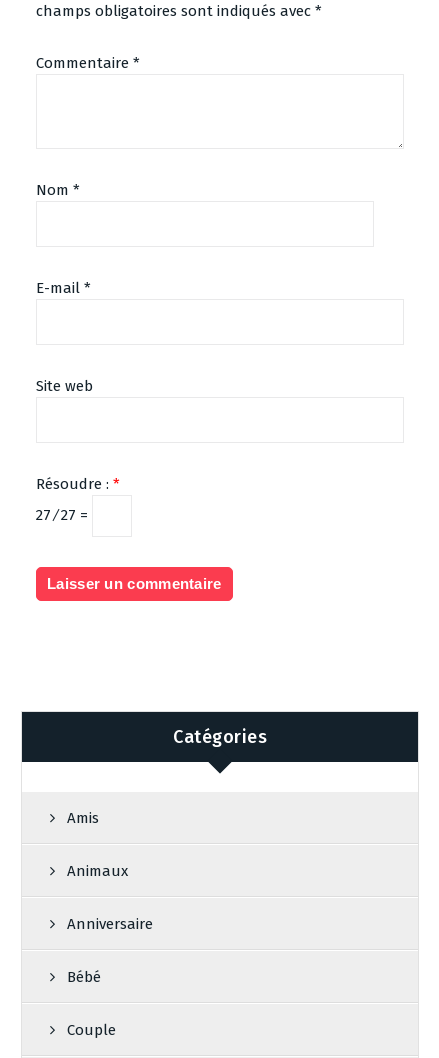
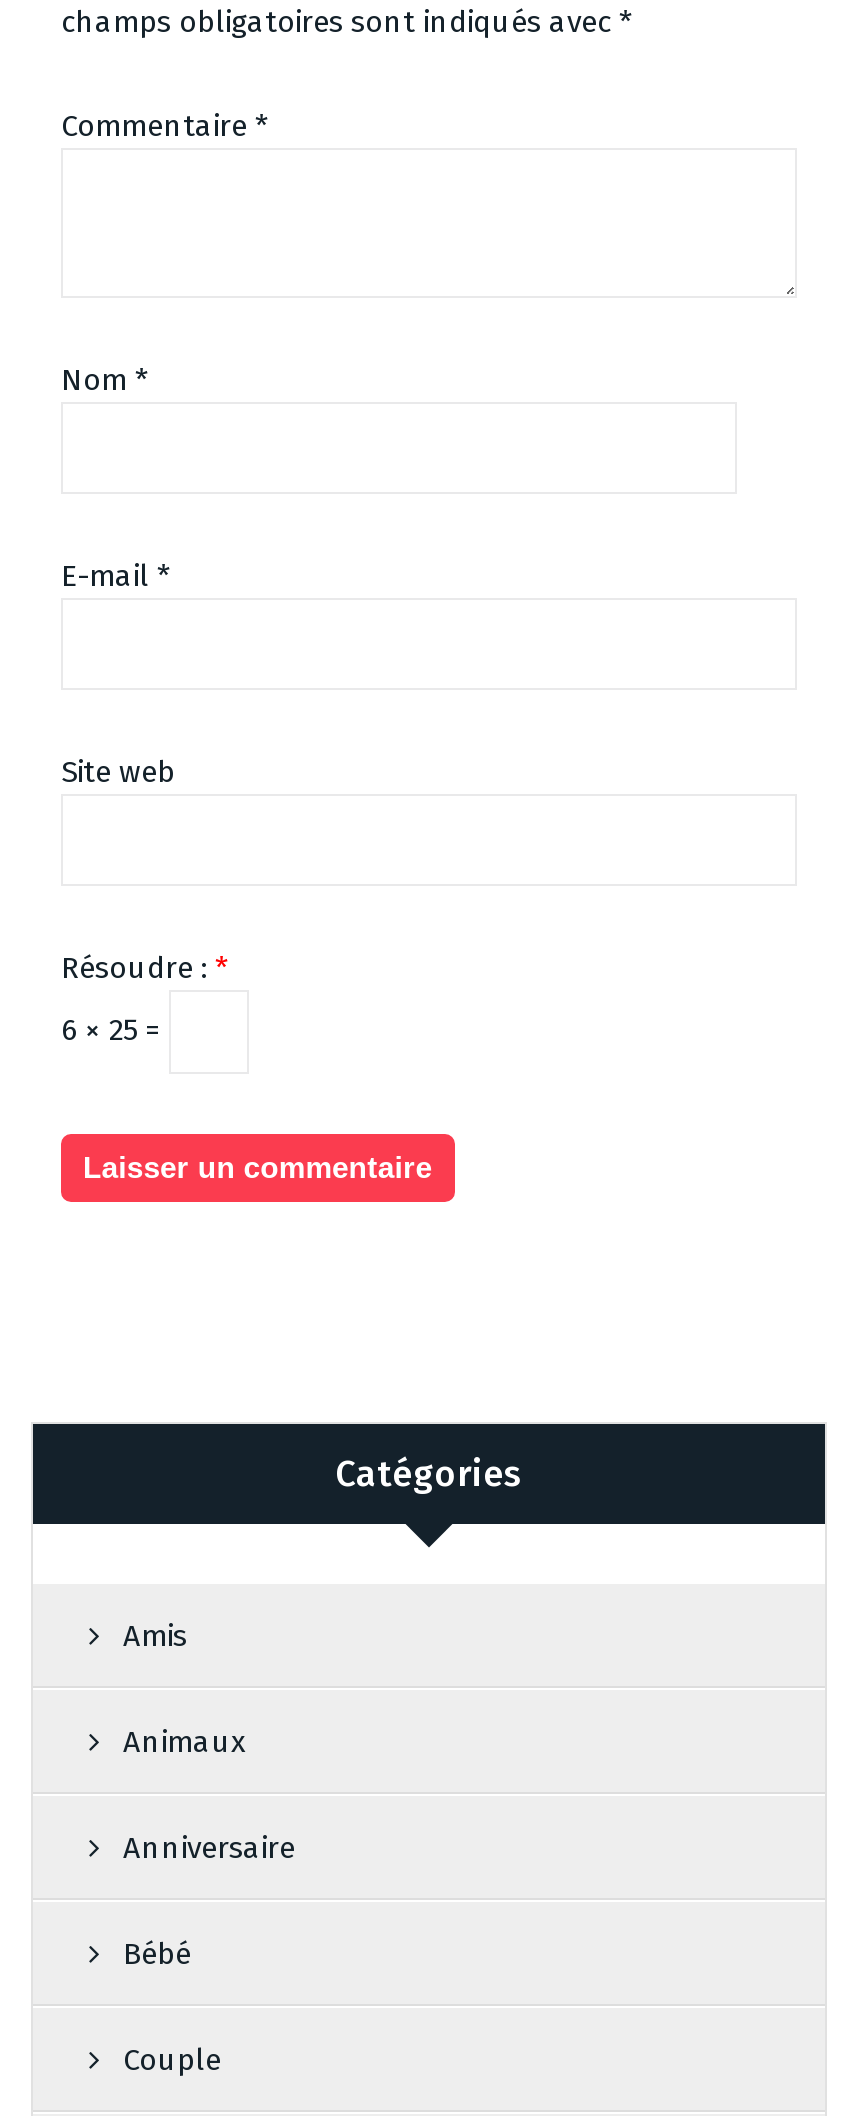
- 27 ⁄ 27 =
+ 6 × 25 =
